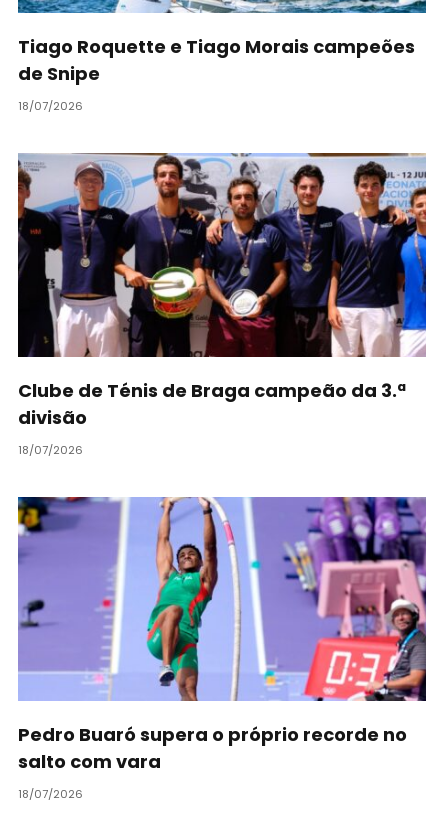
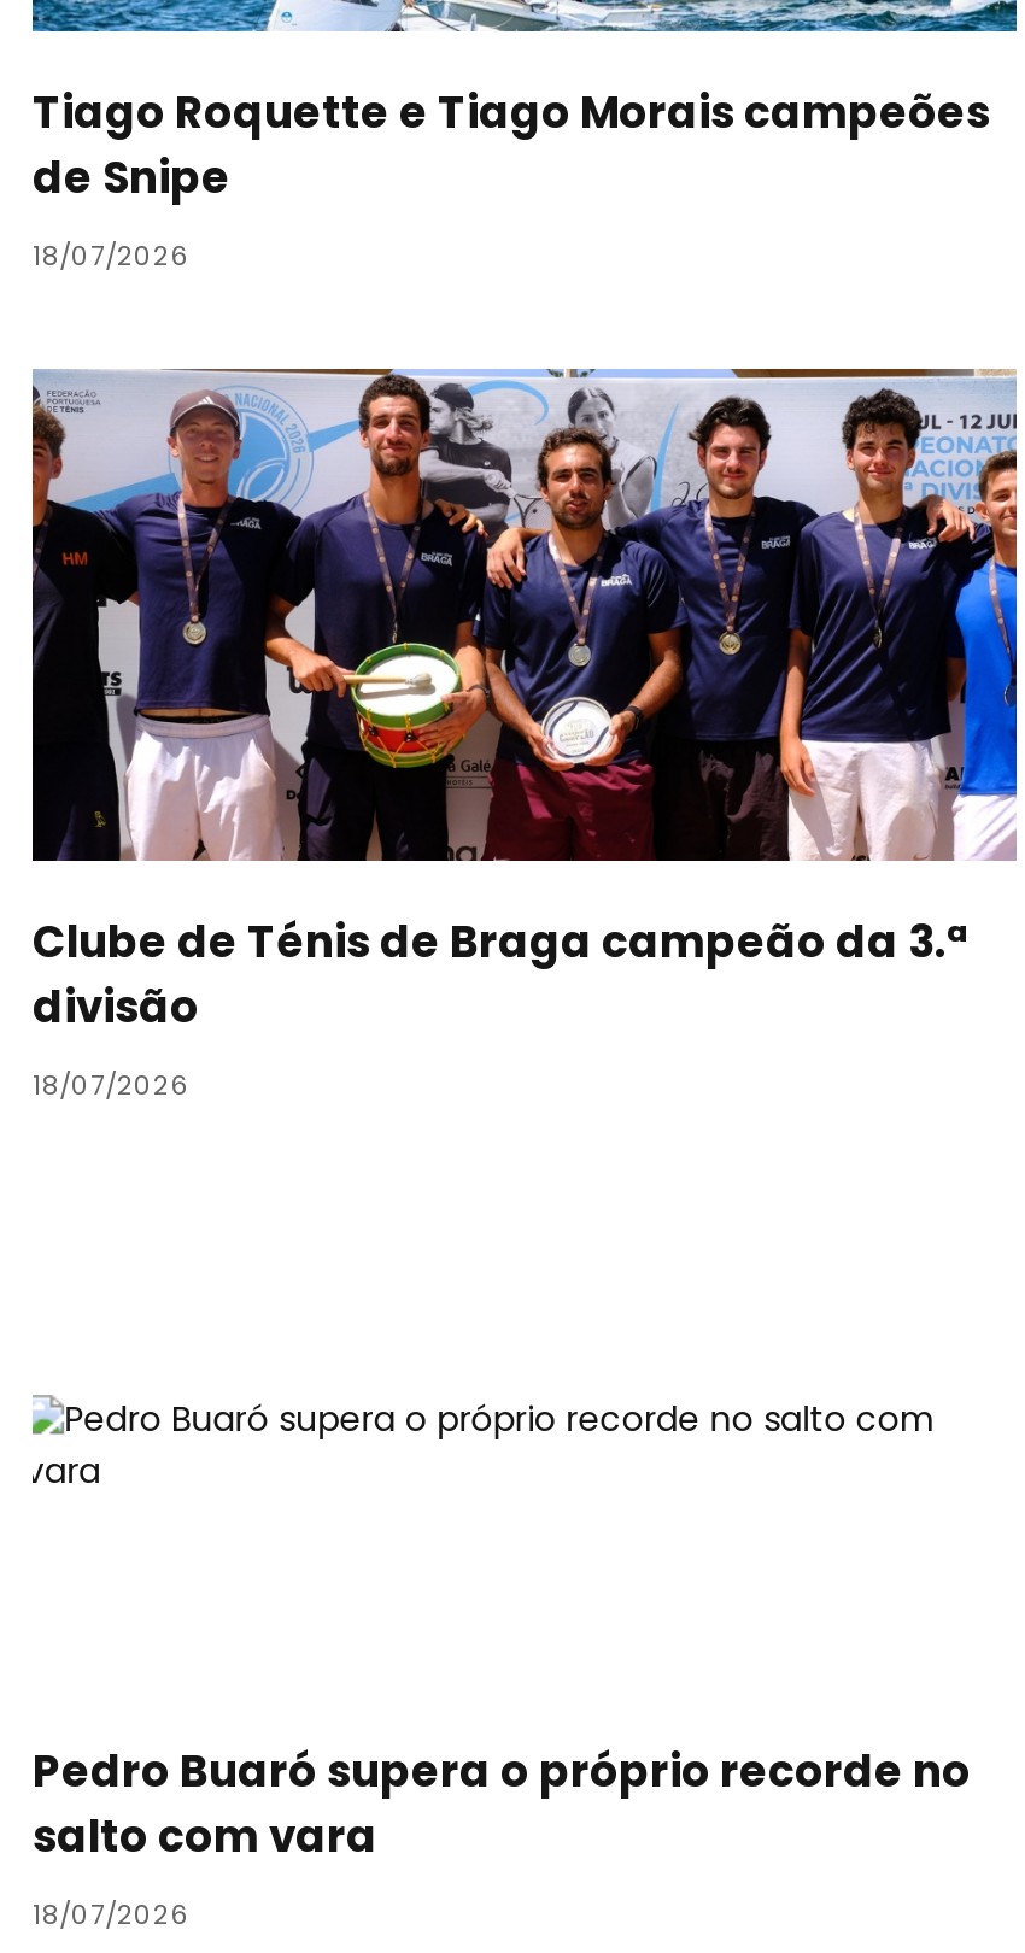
- [image]
